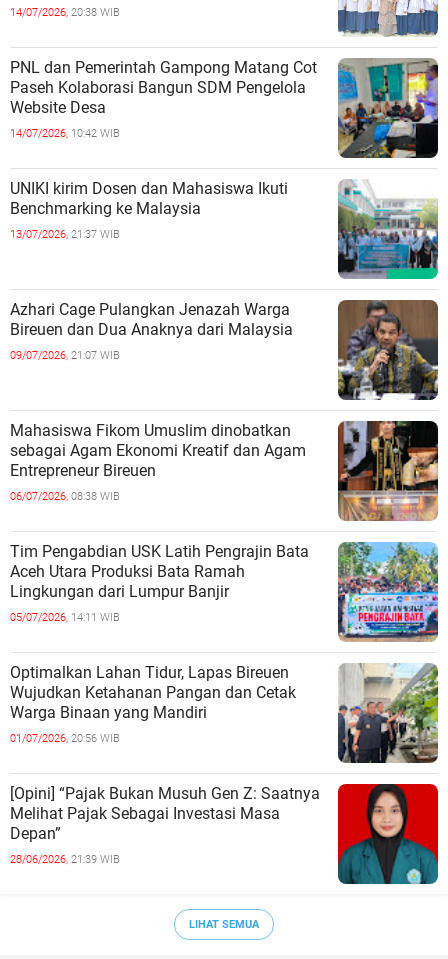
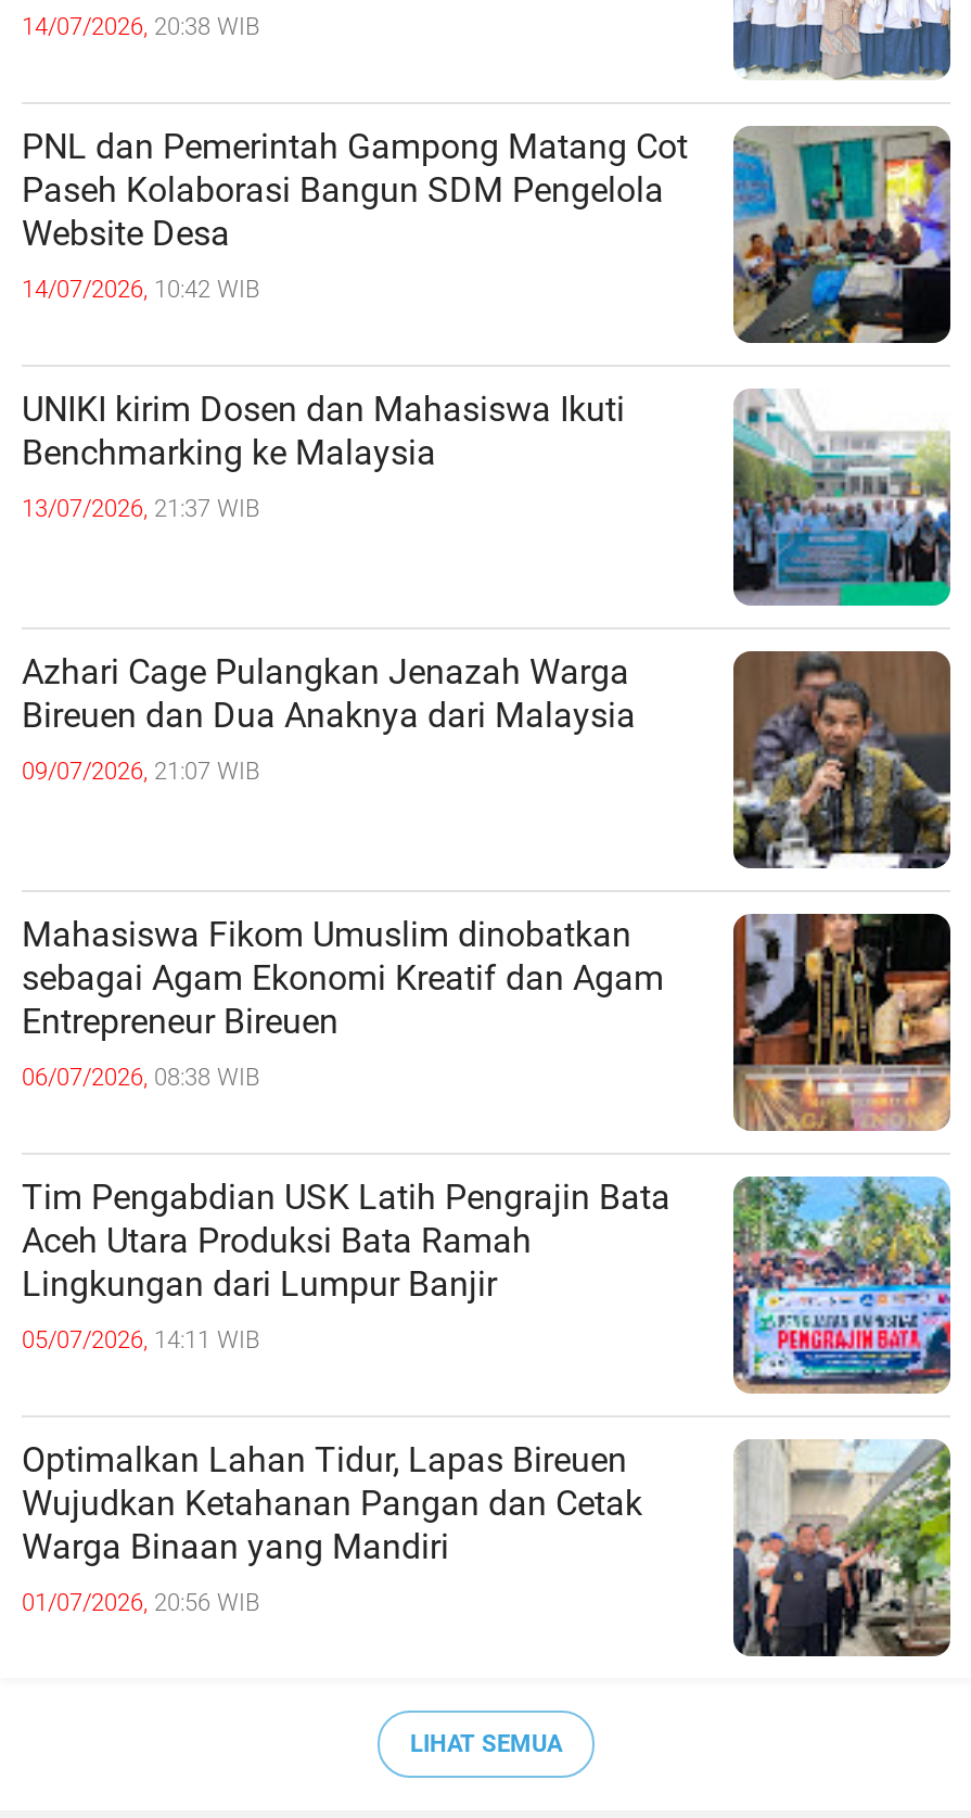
- [image]
- [Opini] “Pajak Bukan Musuh Gen Z: Saatnya
- Melihat Pajak Sebagai Investasi Masa
- Depan”
- 28/06/2026, 21:39 WIB
